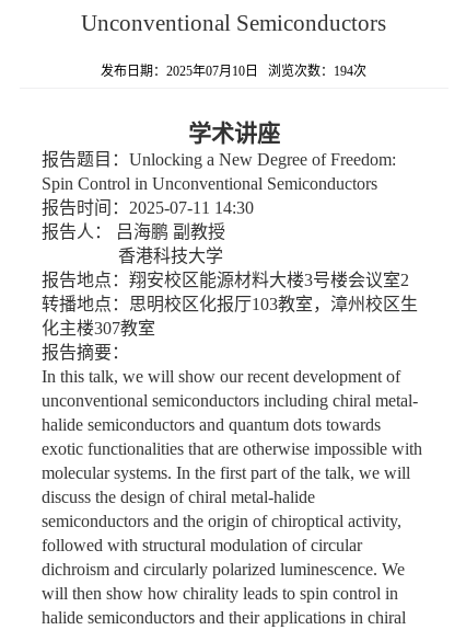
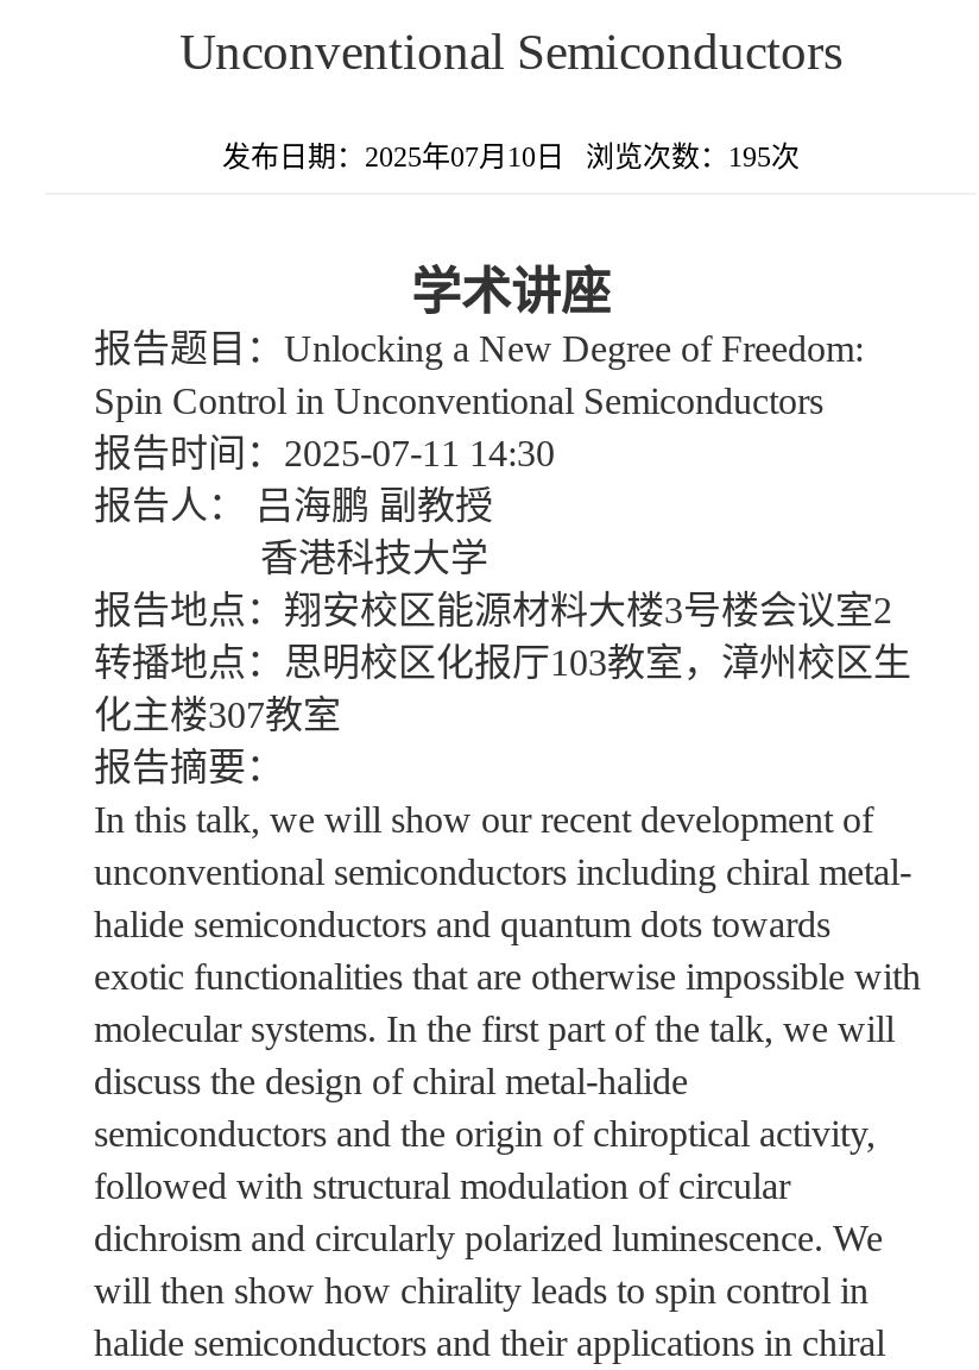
- 发布日期：2025年07月10日 浏览次数：194次
+ 发布日期：2025年07月10日 浏览次数：195次
